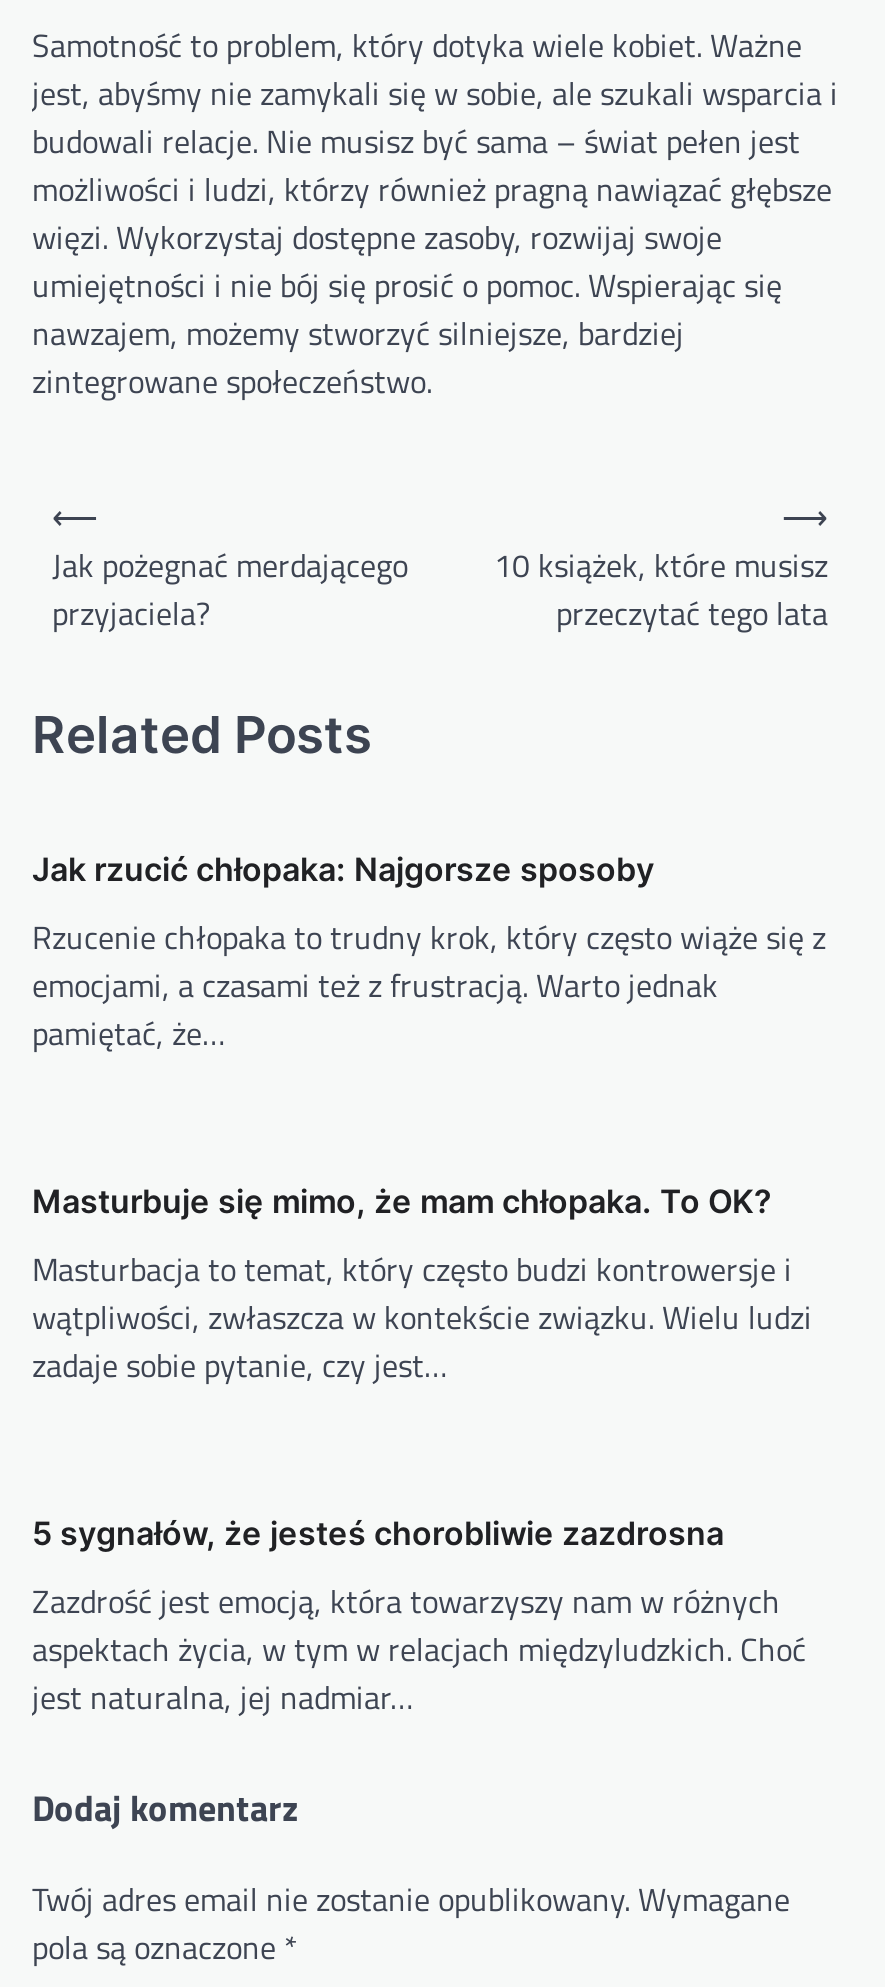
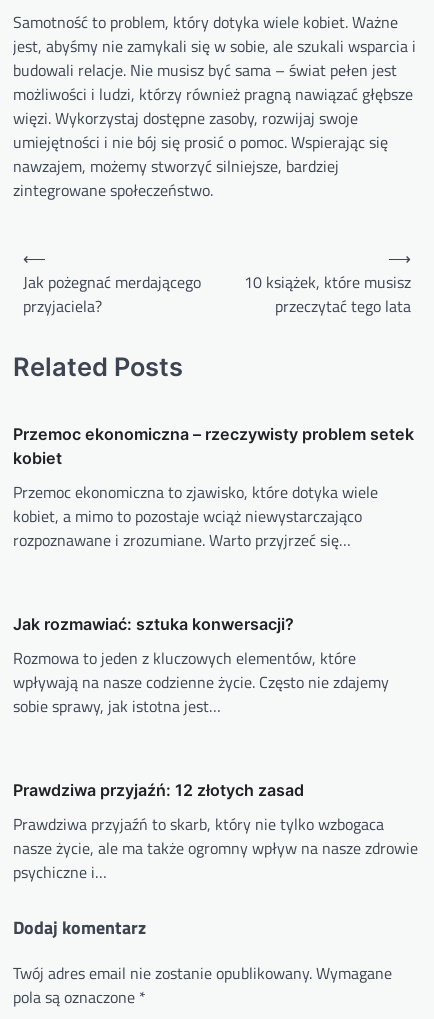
- Jak rzucić chłopaka: Najgorsze sposoby
+ Przemoc ekonomiczna – rzeczywisty problem setek
+ kobiet

- Rzucenie chłopaka to trudny krok, który często wiąże się z
- emocjami, a czasami też z frustracją. Warto jednak
- pamiętać, że…
+ Przemoc ekonomiczna to zjawisko, które dotyka wiele
+ kobiet, a mimo to pozostaje wciąż niewystarczająco
+ rozpoznawane i zrozumiane. Warto przyjrzeć się…

- Masturbuje się mimo, że mam chłopaka. To OK?
+ Jak rozmawiać: sztuka konwersacji?

- Masturbacja to temat, który często budzi kontrowersje i
- wątpliwości, zwłaszcza w kontekście związku. Wielu ludzi
- zadaje sobie pytanie, czy jest…
+ Rozmowa to jeden z kluczowych elementów, które
+ wpływają na nasze codzienne życie. Często nie zdajemy
+ sobie sprawy, jak istotna jest…

- 5 sygnałów, że jesteś chorobliwie zazdrosna
+ Prawdziwa przyjaźń: 12 złotych zasad

- Zazdrość jest emocją, która towarzyszy nam w różnych
- aspektach życia, w tym w relacjach międzyludzkich. Choć
- jest naturalna, jej nadmiar…
+ Prawdziwa przyjaźń to skarb, który nie tylko wzbogaca
+ nasze życie, ale ma także ogromny wpływ na nasze zdrowie
+ psychiczne i…
